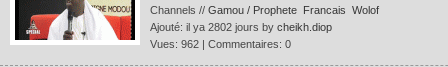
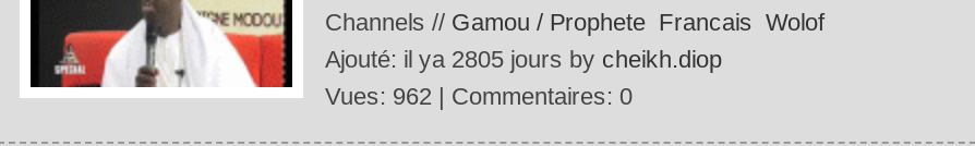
- Ajouté: il ya 2802 jours by cheikh.diop
+ Ajouté: il ya 2805 jours by cheikh.diop
